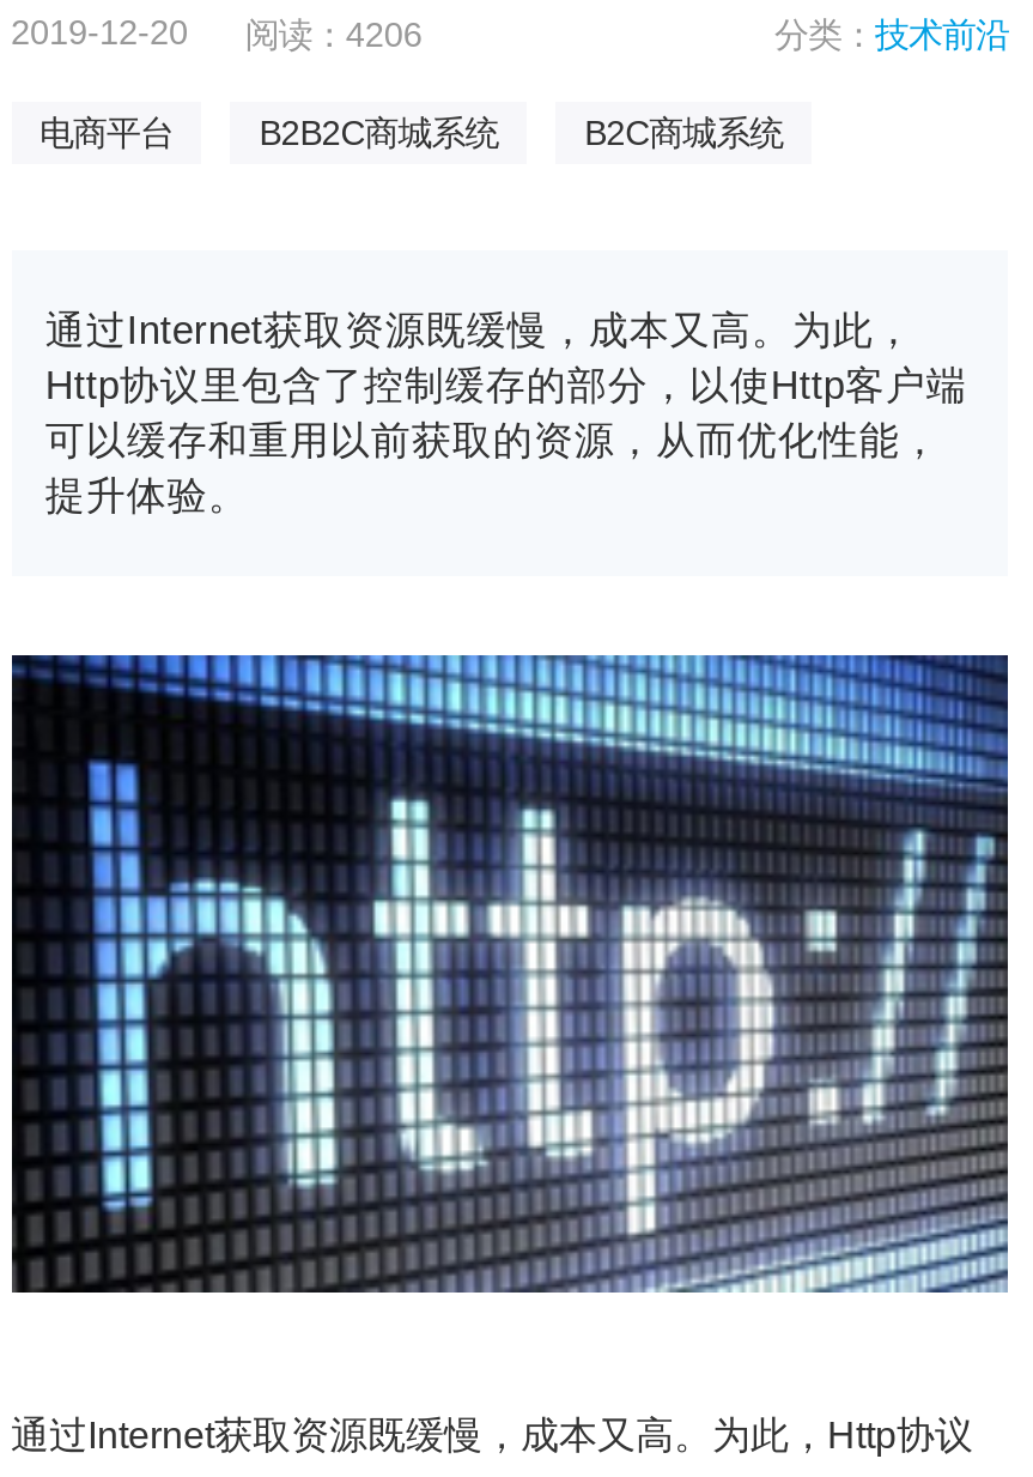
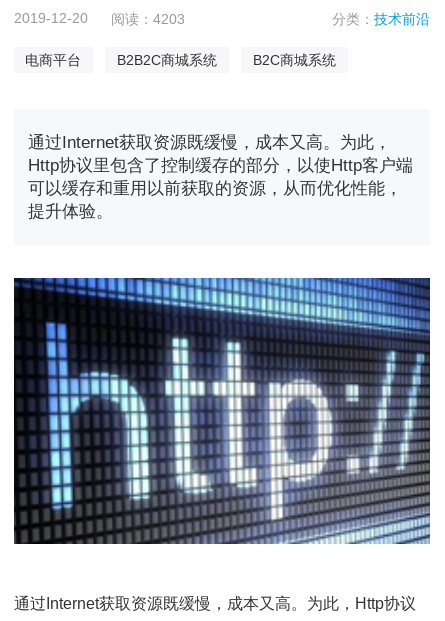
- 2019-12-20 阅读：4206
+ 2019-12-20 阅读：4203
